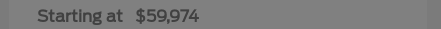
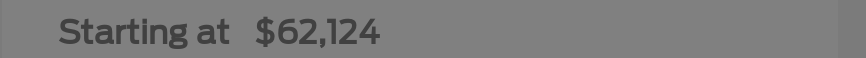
- Starting at $59,974
+ Starting at $62,124
